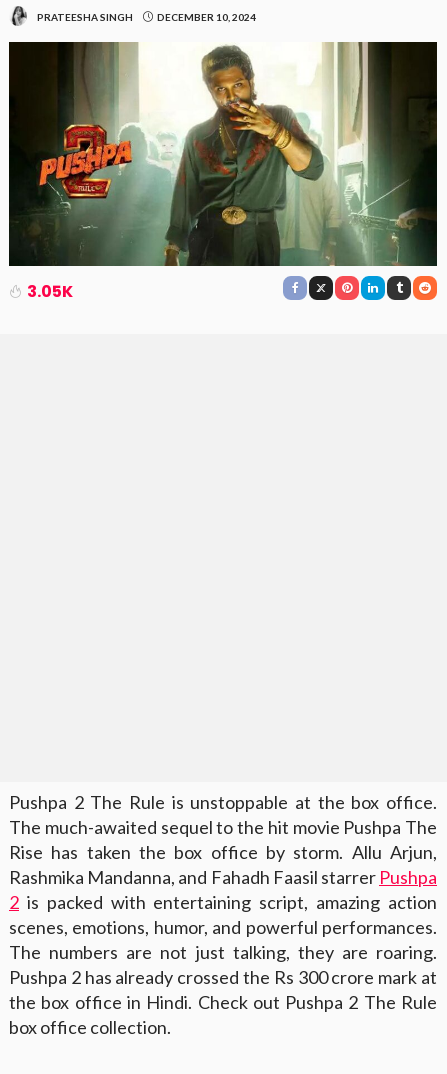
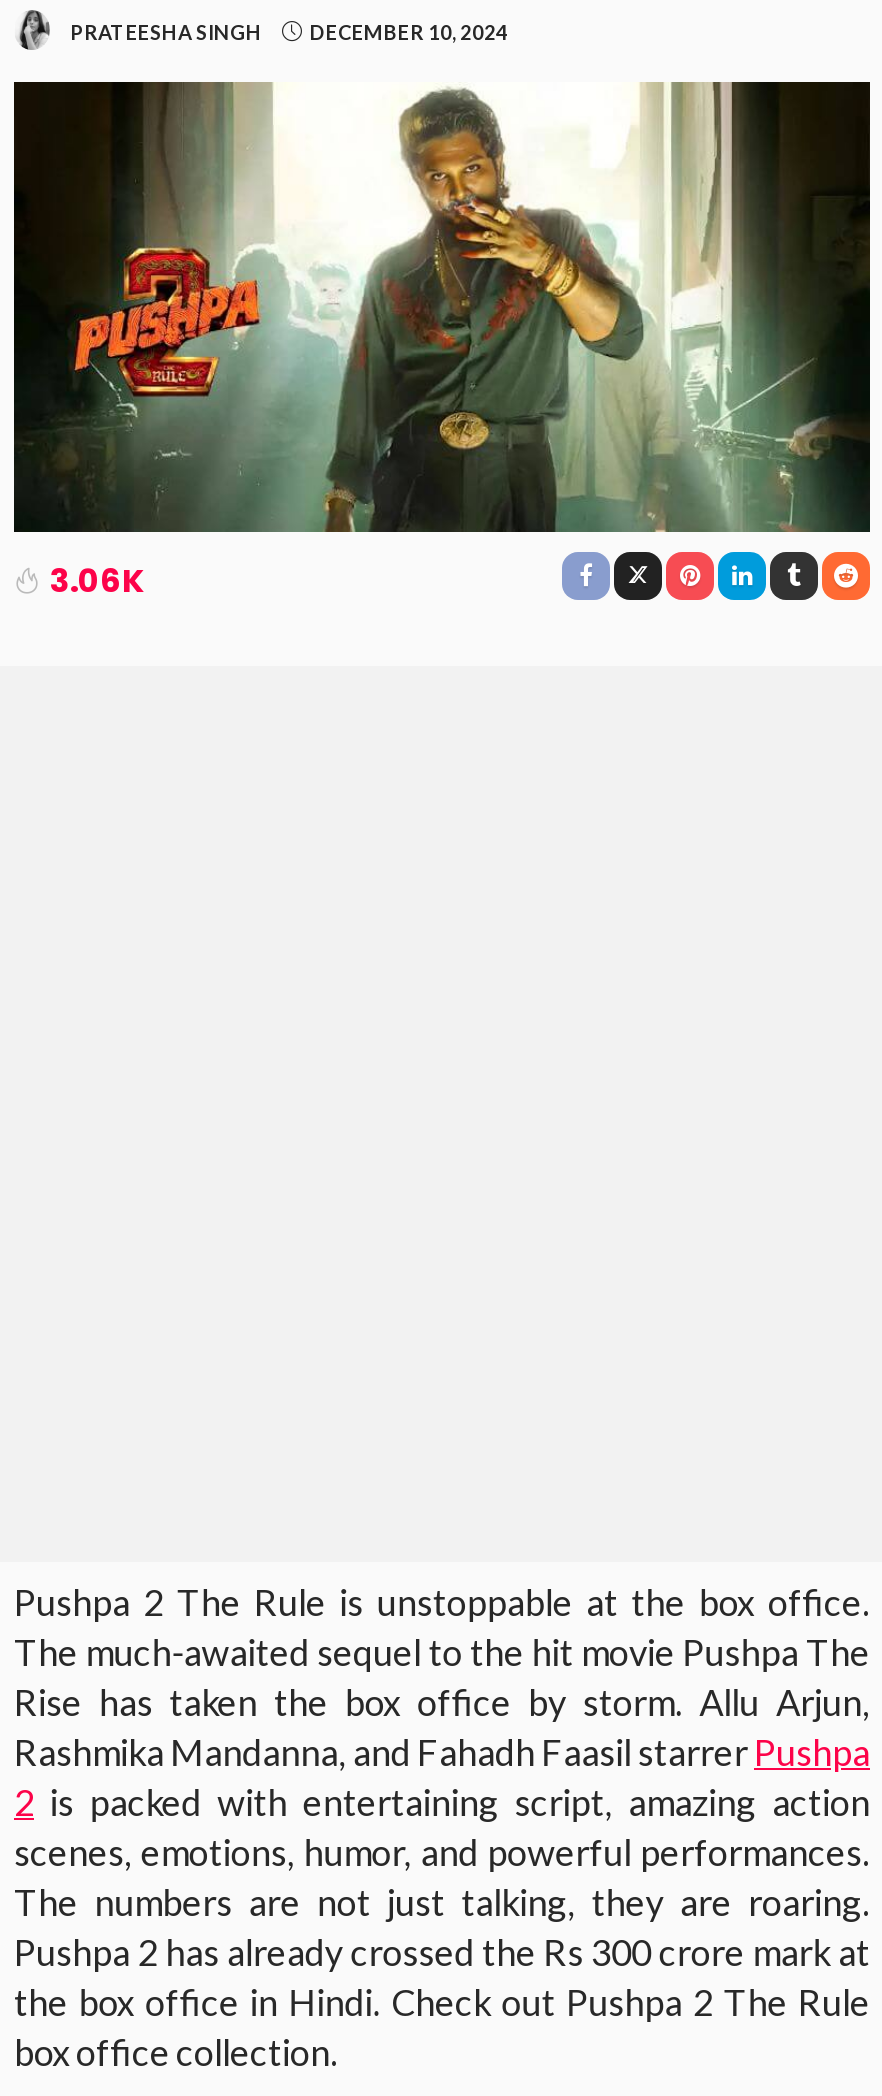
- 3.05K
+ 3.06K
